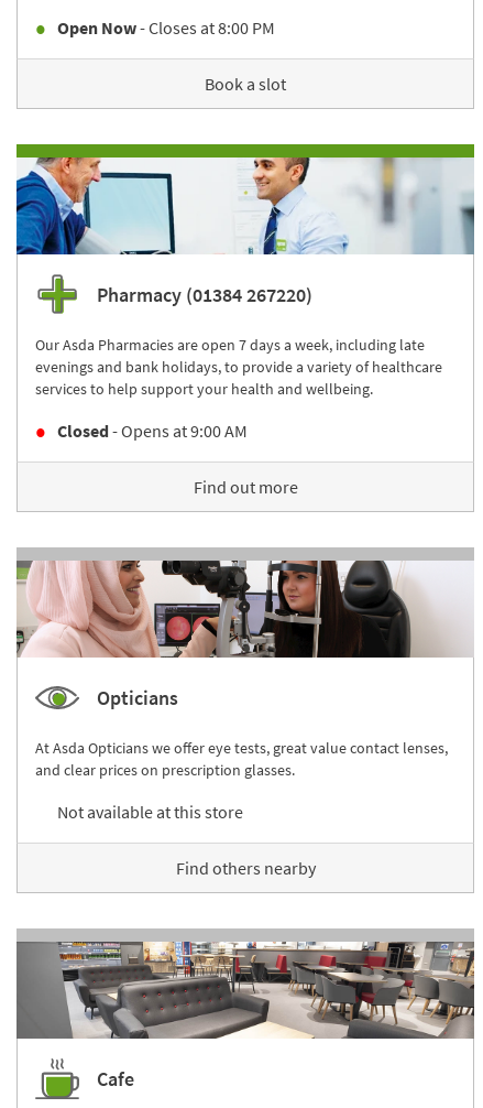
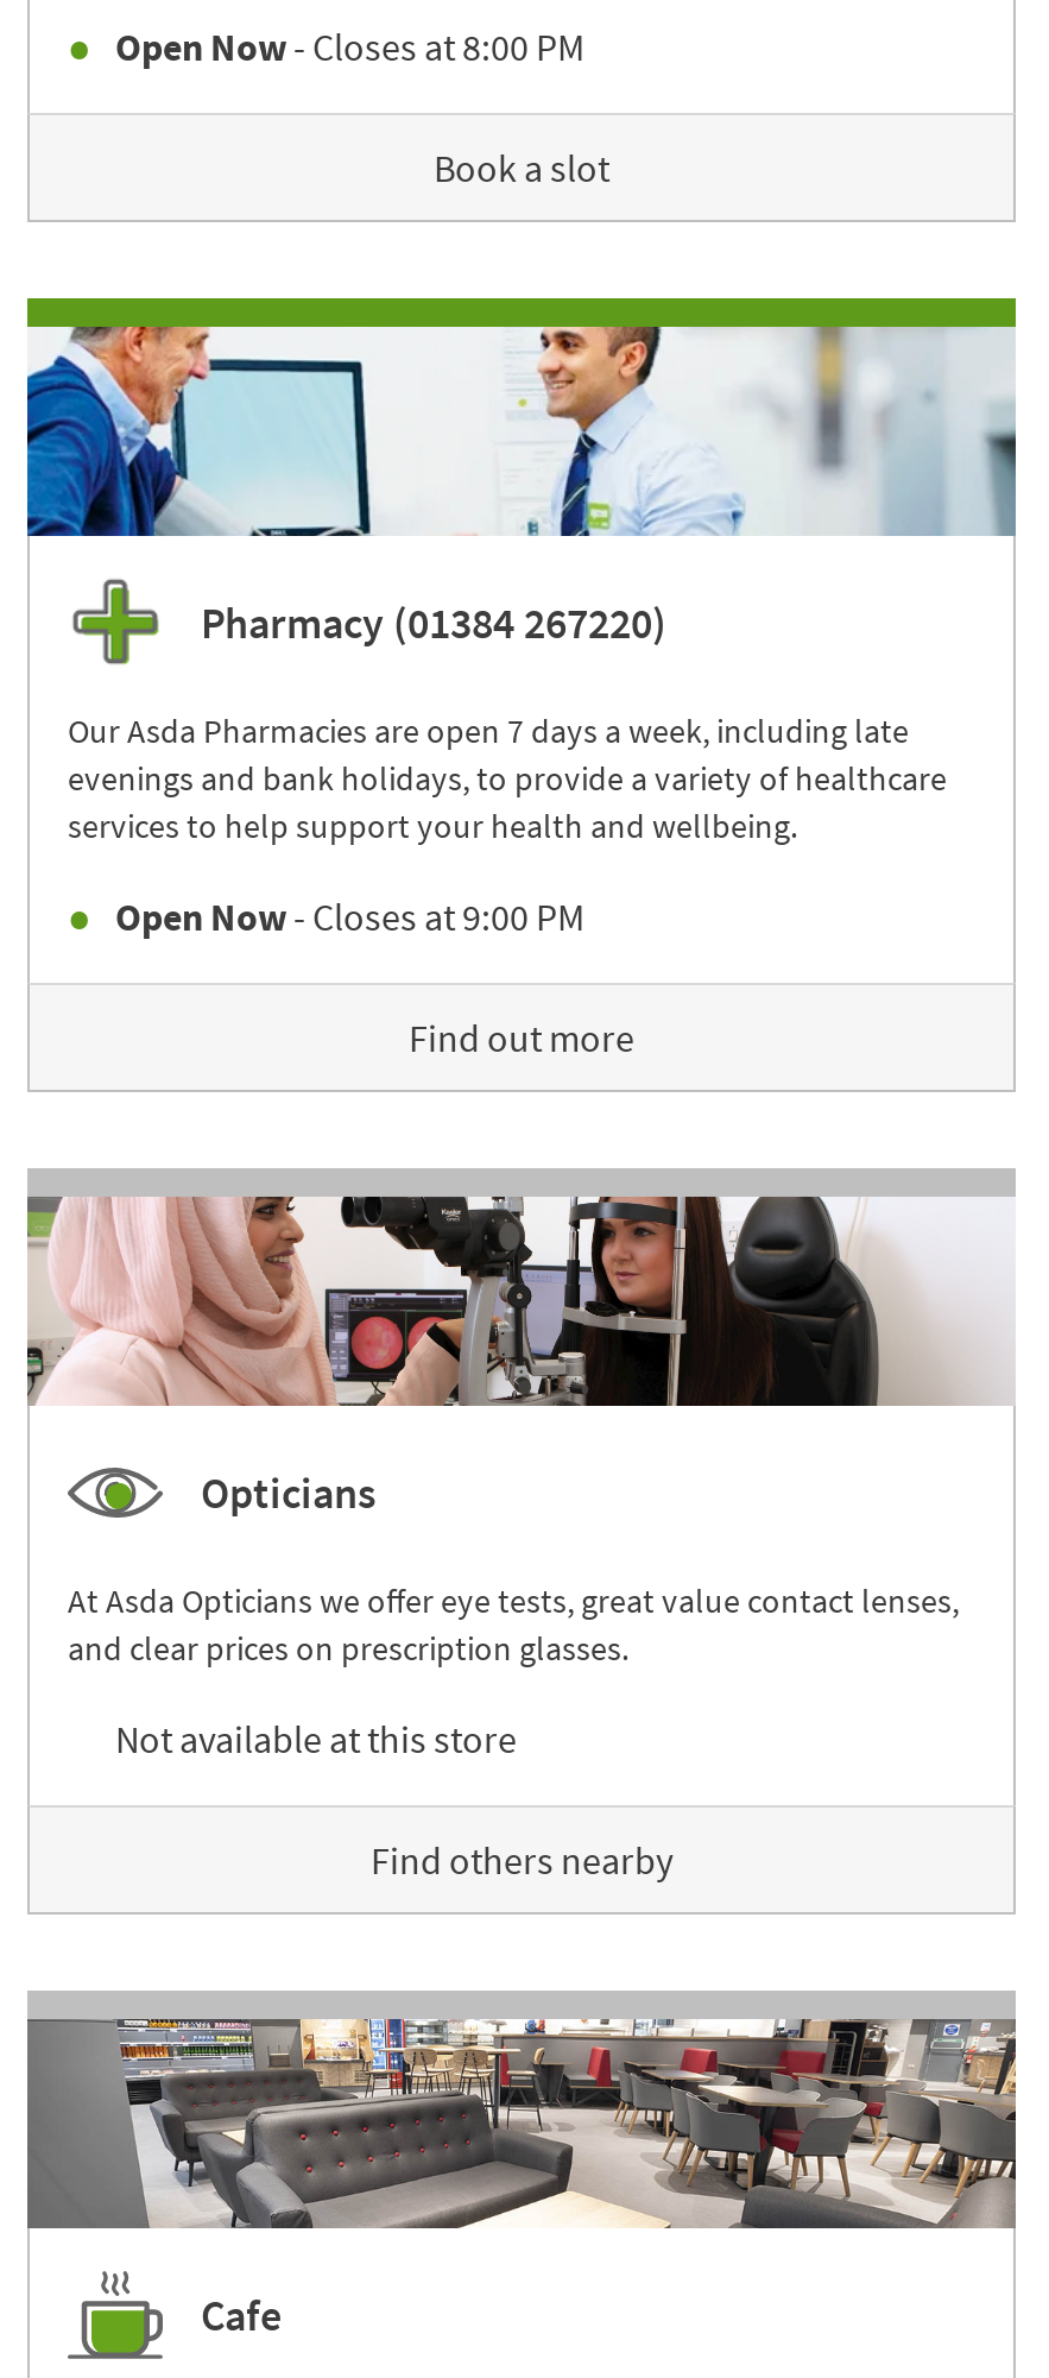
- Closed - Opens at 9:00 AM
+ Open Now - Closes at 9:00 PM
